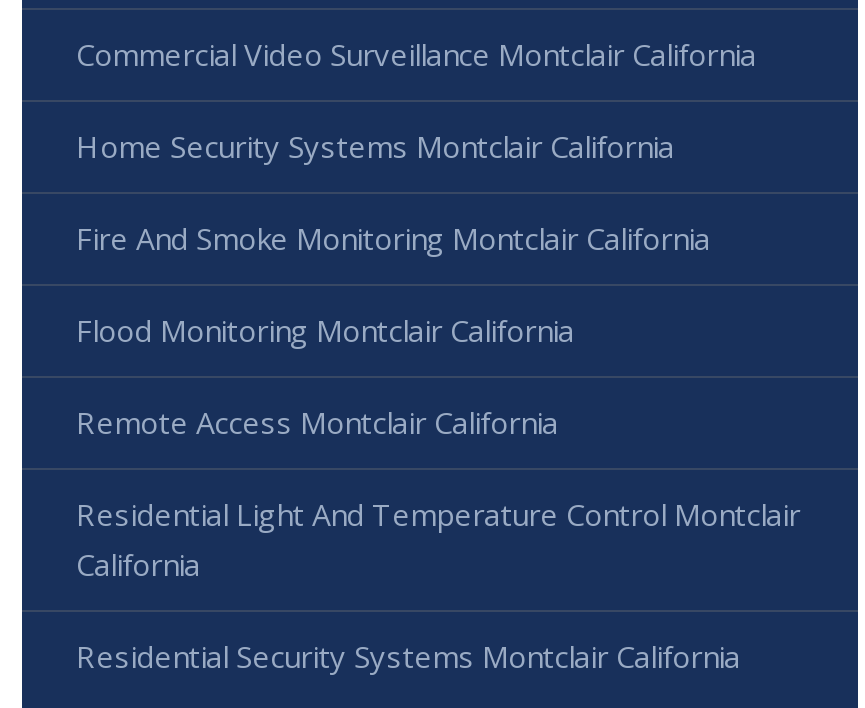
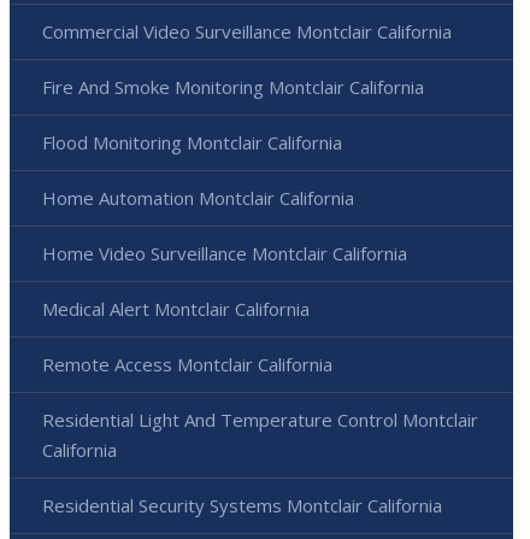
- Home Security Systems Montclair California

moved up: Fire And Smoke Monitoring Montclair California | Flood Monitoring Montclair California

+ Home Automation Montclair California
+ Home Video Surveillance Montclair California
+ Medical Alert Montclair California
